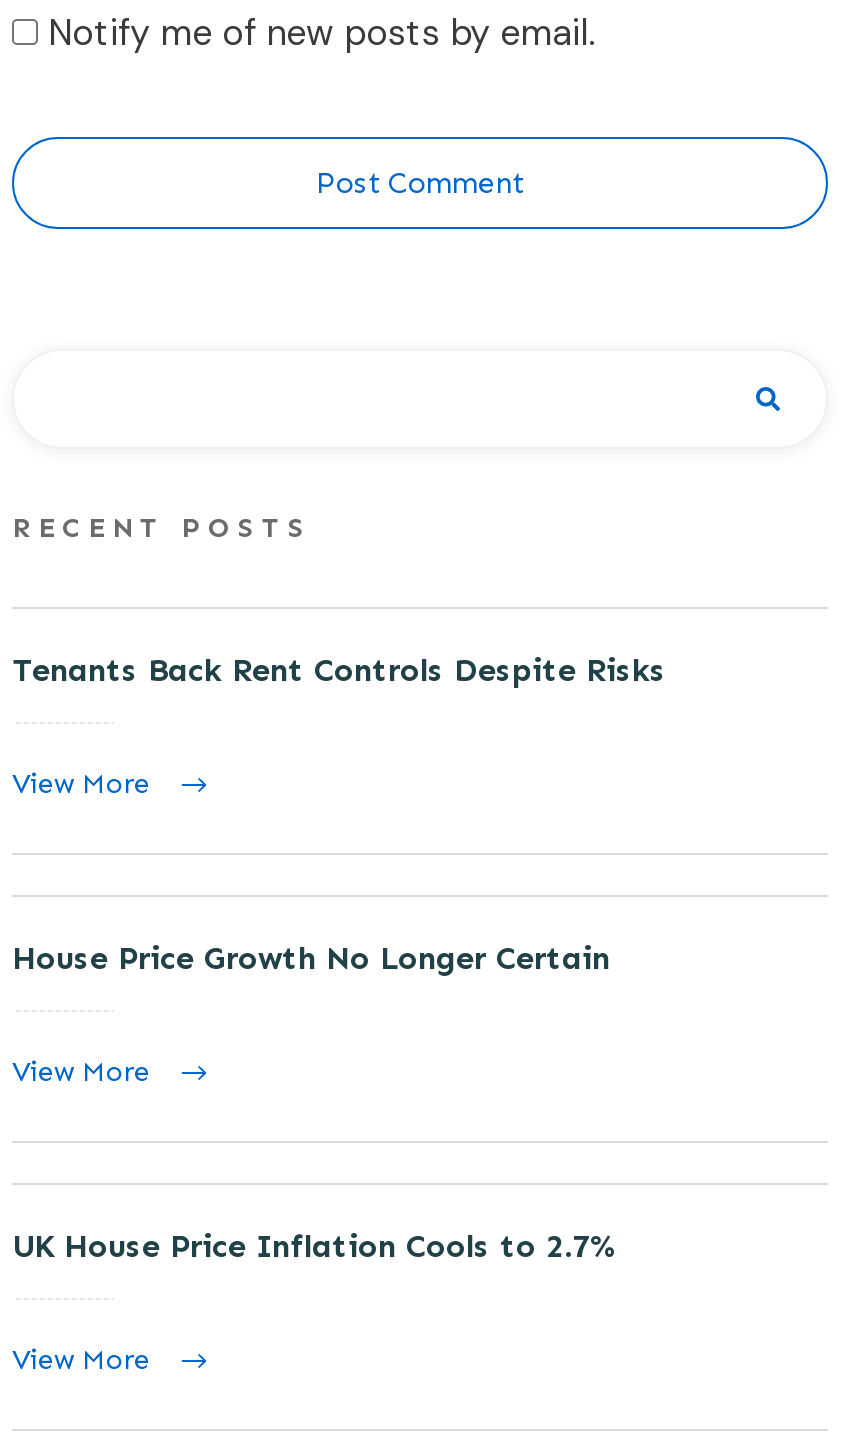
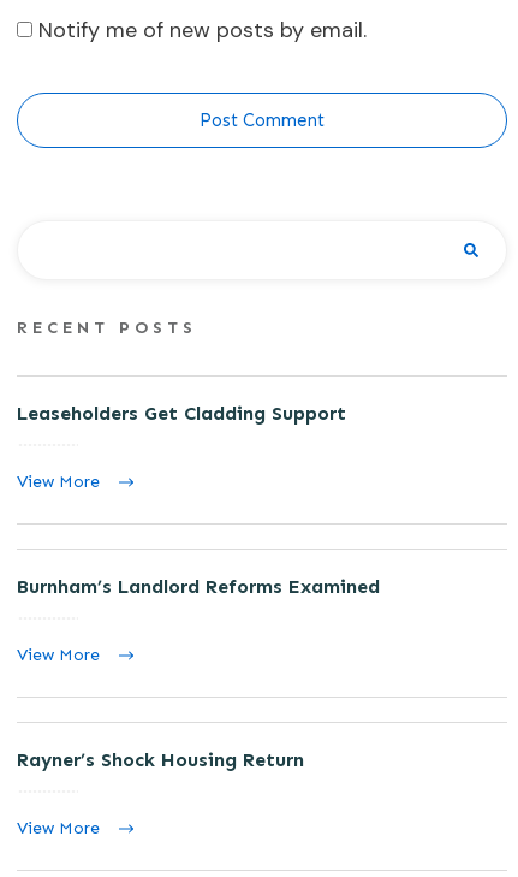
- Tenants Back Rent Controls Despite Risks
+ Leaseholders Get Cladding Support

- House Price Growth No Longer Certain
+ Burnham’s Landlord Reforms Examined

- UK House Price Inflation Cools to 2.7%
+ Rayner’s Shock Housing Return
